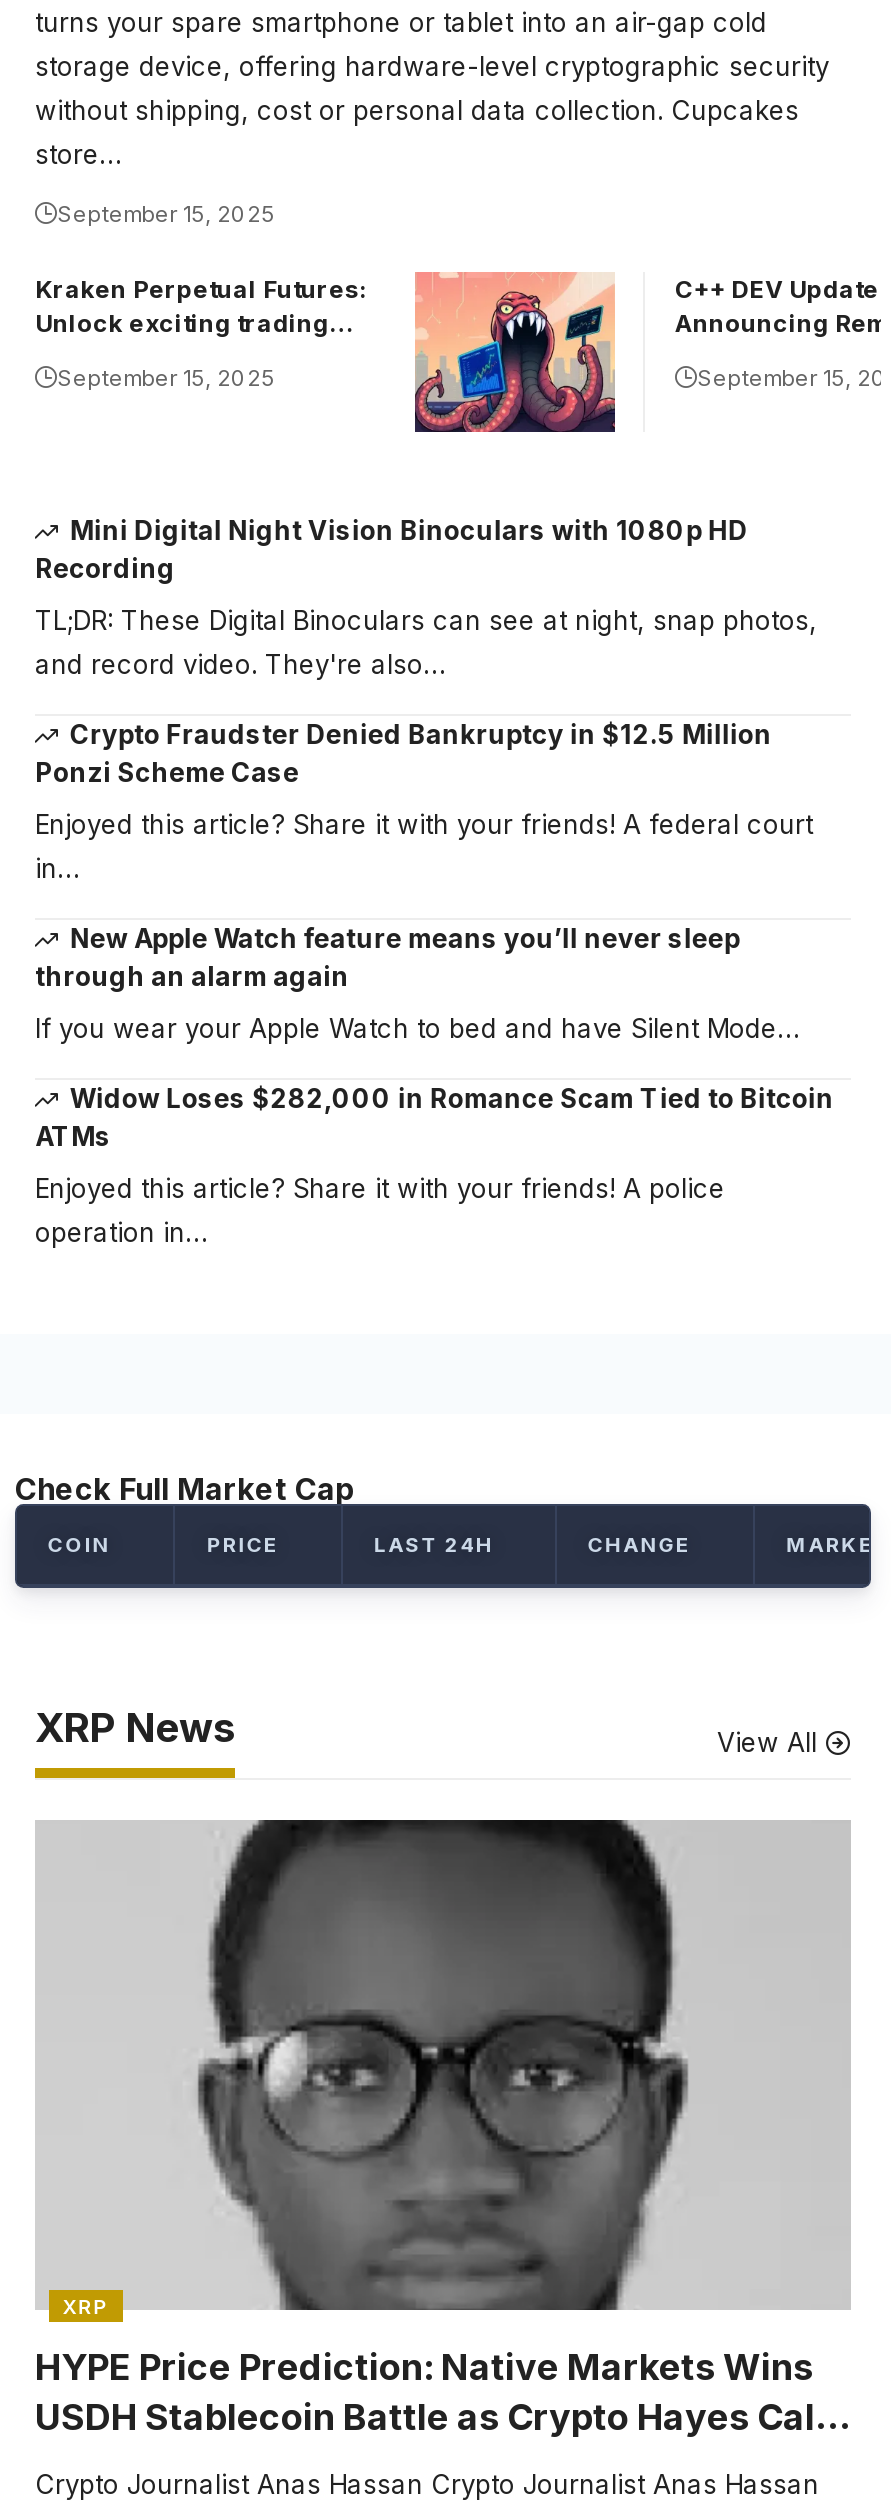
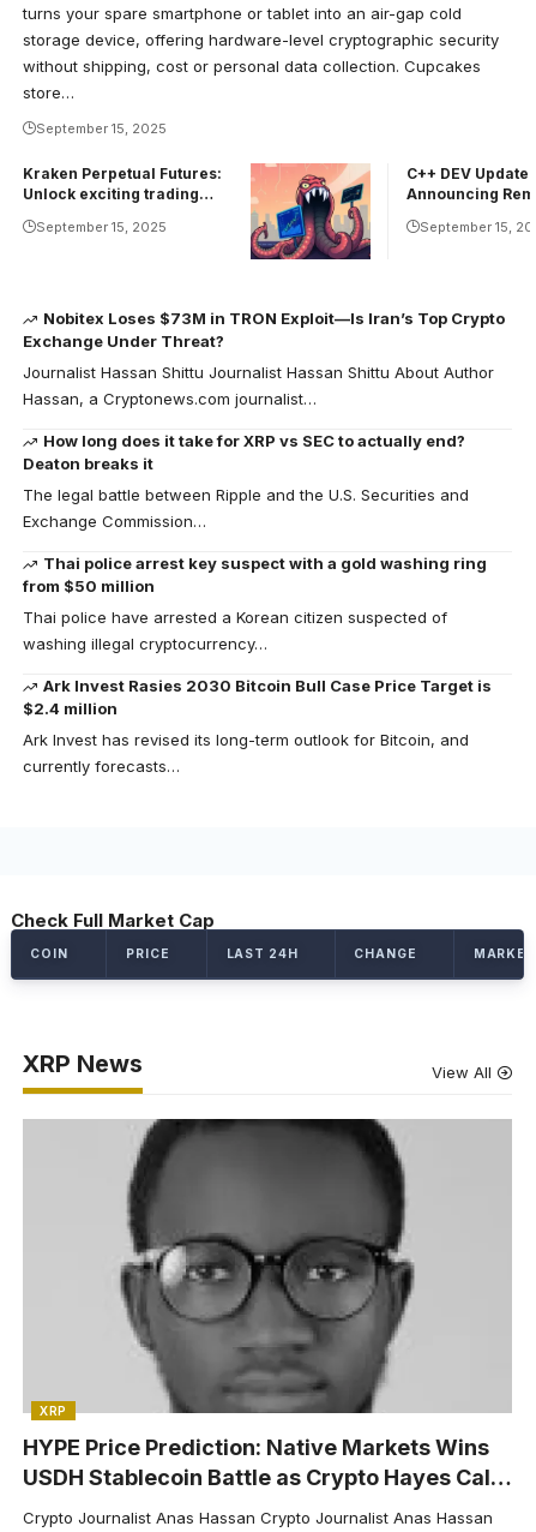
- Mini Digital Night Vision Binoculars with 1080p HD
- Recording
+ Nobitex Loses $73M in TRON Exploit—Is Iran’s Top Crypto
+ Exchange Under Threat?

- TL;DR: These Digital Binoculars can see at night, snap photos,
- and record video. They're also…
+ Journalist Hassan Shittu Journalist Hassan Shittu About Author
+ Hassan, a Cryptonews.com journalist…

- Crypto Fraudster Denied Bankruptcy in $12.5 Million
- Ponzi Scheme Case
+ How long does it take for XRP vs SEC to actually end?
+ Deaton breaks it

- Enjoyed this article? Share it with your friends! A federal court
- in…
+ The legal battle between Ripple and the U.S. Securities and
+ Exchange Commission…

- New Apple Watch feature means you’ll never sleep
- through an alarm again
+ Thai police arrest key suspect with a gold washing ring
+ from $50 million

- If you wear your Apple Watch to bed and have Silent Mode…
+ Thai police have arrested a Korean citizen suspected of
+ washing illegal cryptocurrency…

- Widow Loses $282,000 in Romance Scam Tied to Bitcoin
- ATMs
+ Ark Invest Rasies 2030 Bitcoin Bull Case Price Target is
+ $2.4 million

- Enjoyed this article? Share it with your friends! A police
- operation in…
+ Ark Invest has revised its long-term outlook for Bitcoin, and
+ currently forecasts…
